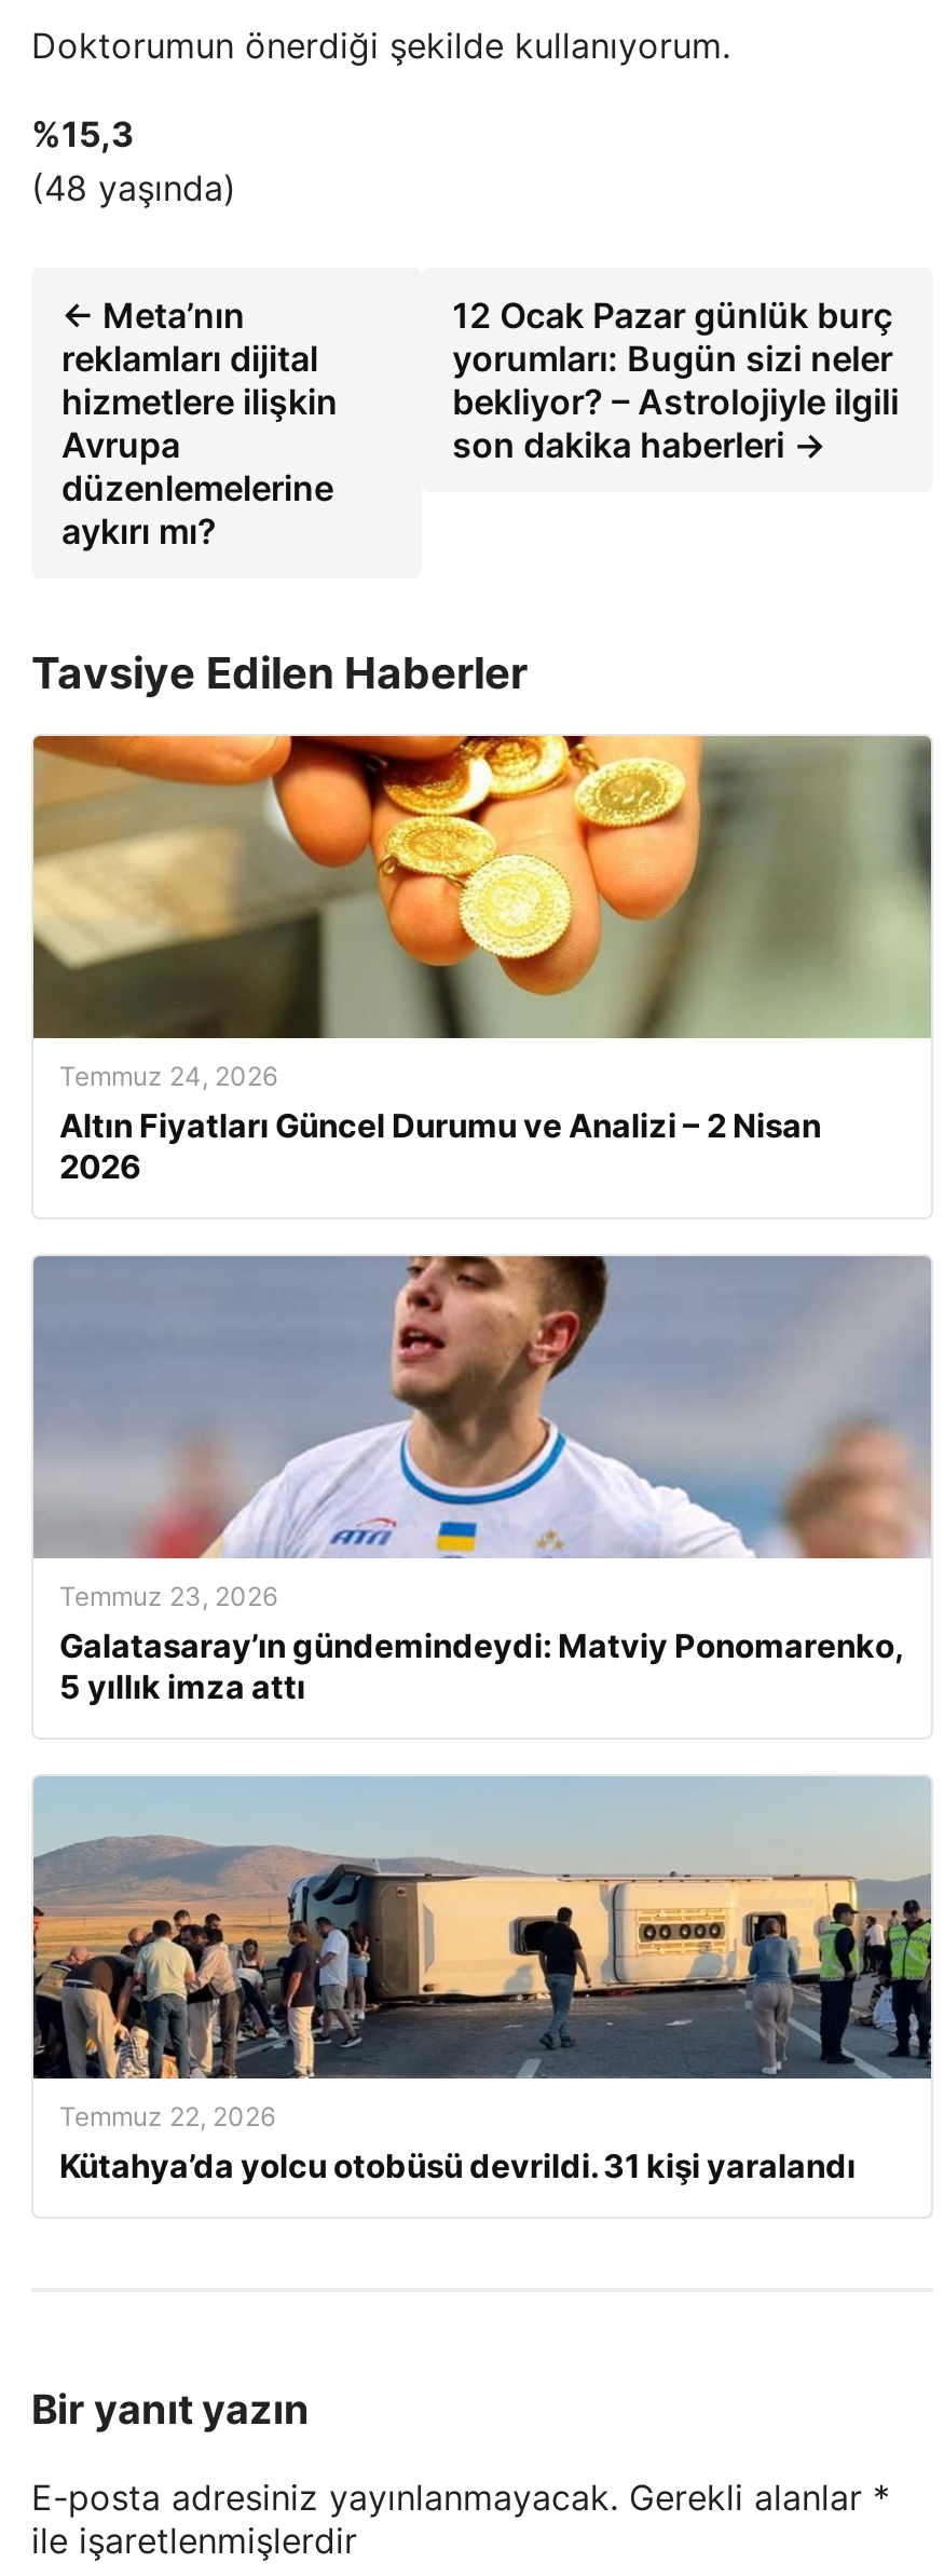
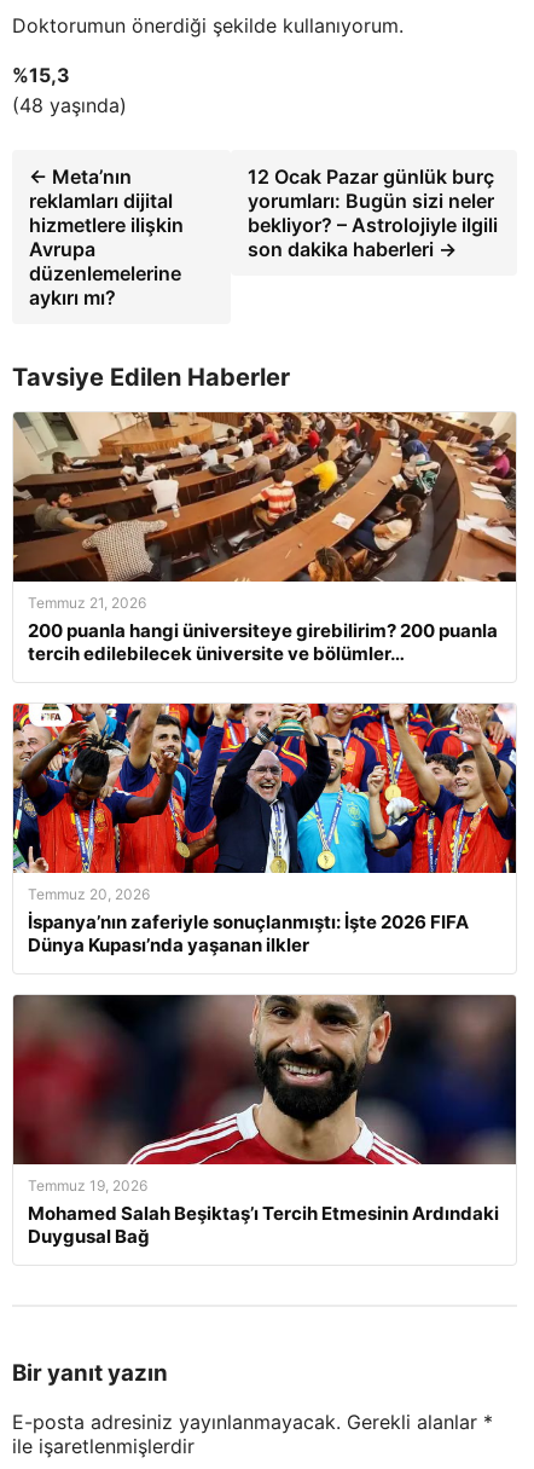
- [image]
- Temmuz 24, 2026
- Altın Fiyatları Güncel Durumu ve Analizi – 2 Nisan
- 2026
+ [image]
+ Temmuz 21, 2026
+ 200 puanla hangi üniversiteye girebilirim? 200 puanla
+ tercih edilebilecek üniversite ve bölümler…

- [image]
- Temmuz 23, 2026
- Galatasaray’ın gündemindeydi: Matviy Ponomarenko,
- 5 yıllık imza attı
+ [image]
+ Temmuz 20, 2026
+ İspanya’nın zaferiyle sonuçlanmıştı: İşte 2026 FIFA
+ Dünya Kupası’nda yaşanan ilkler

- [image]
- Temmuz 22, 2026
- Kütahya’da yolcu otobüsü devrildi. 31 kişi yaralandı
+ [image]
+ Temmuz 19, 2026
+ Mohamed Salah Beşiktaş’ı Tercih Etmesinin Ardındaki
+ Duygusal Bağ
